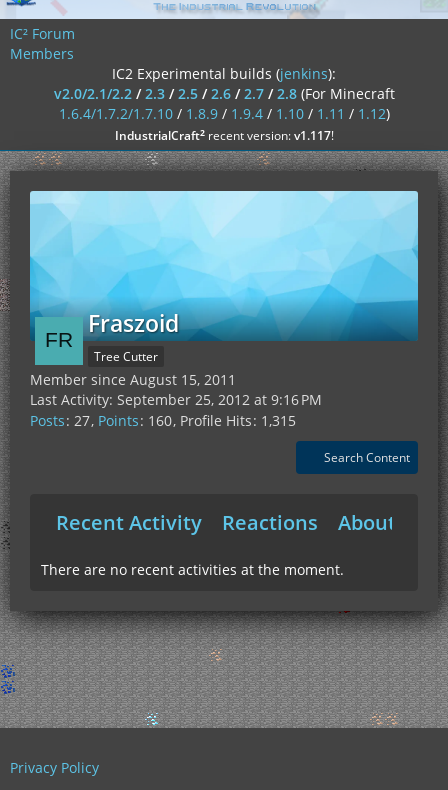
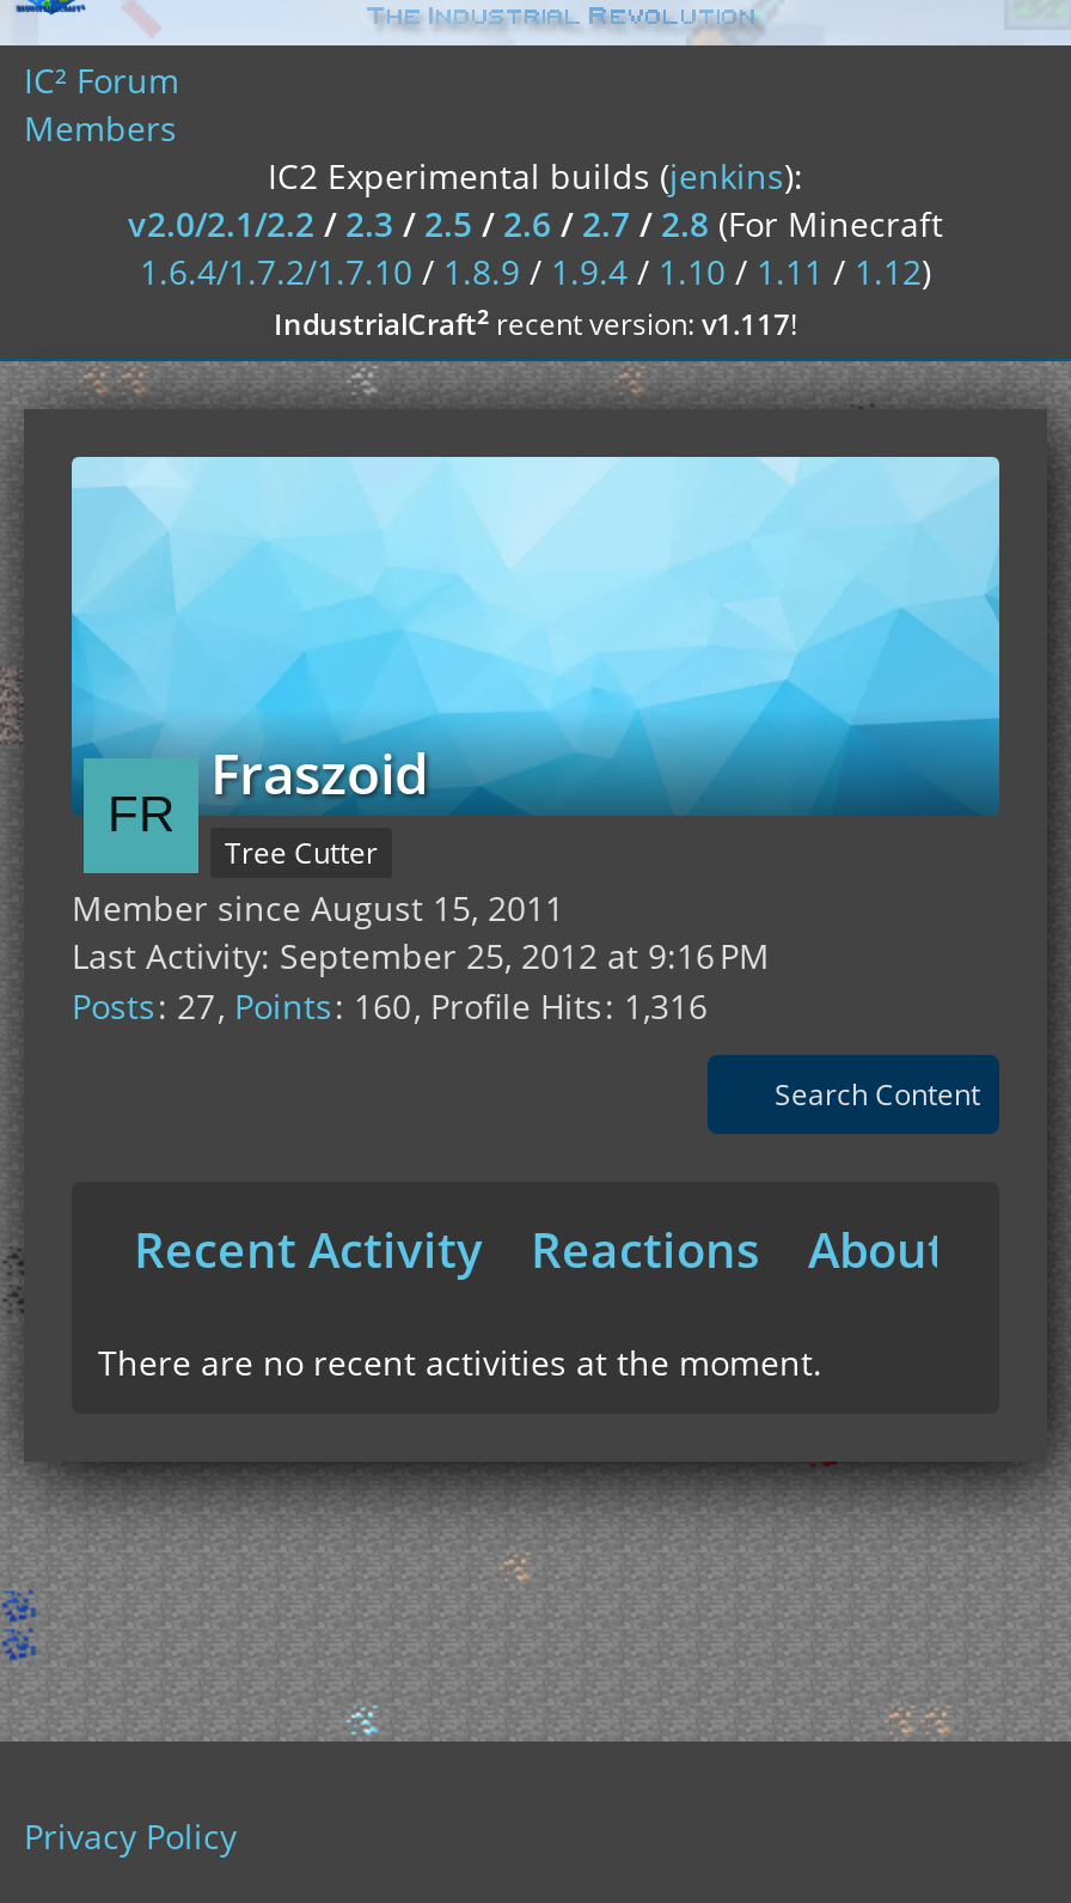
- Posts 27 Points 160 Profile Hits 1,315
+ Posts 27 Points 160 Profile Hits 1,316
